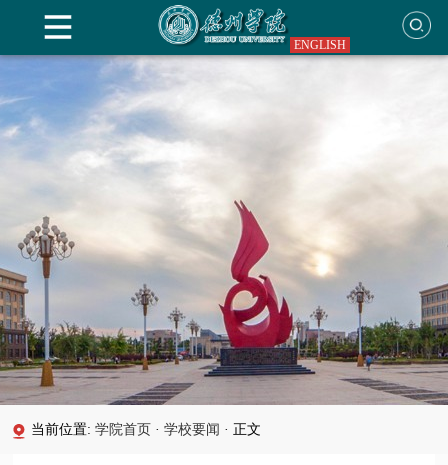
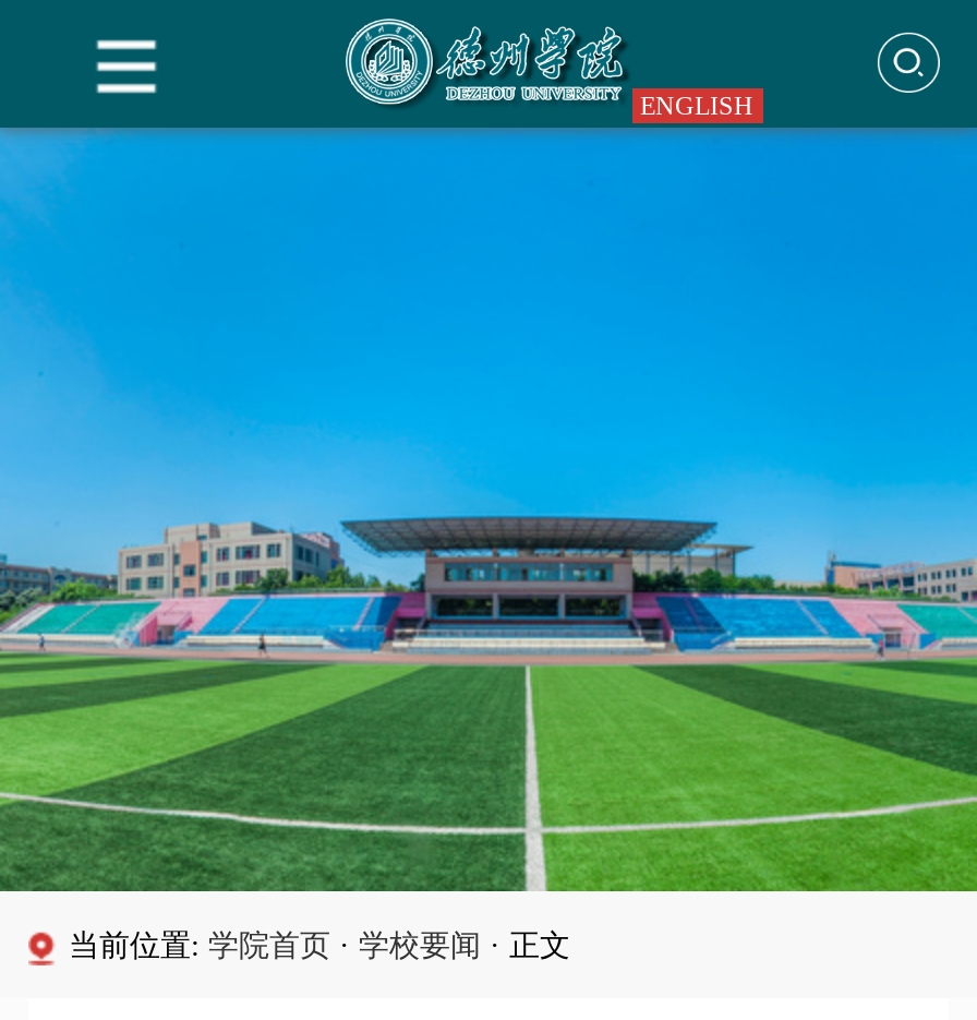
- [image]
+ [image]
